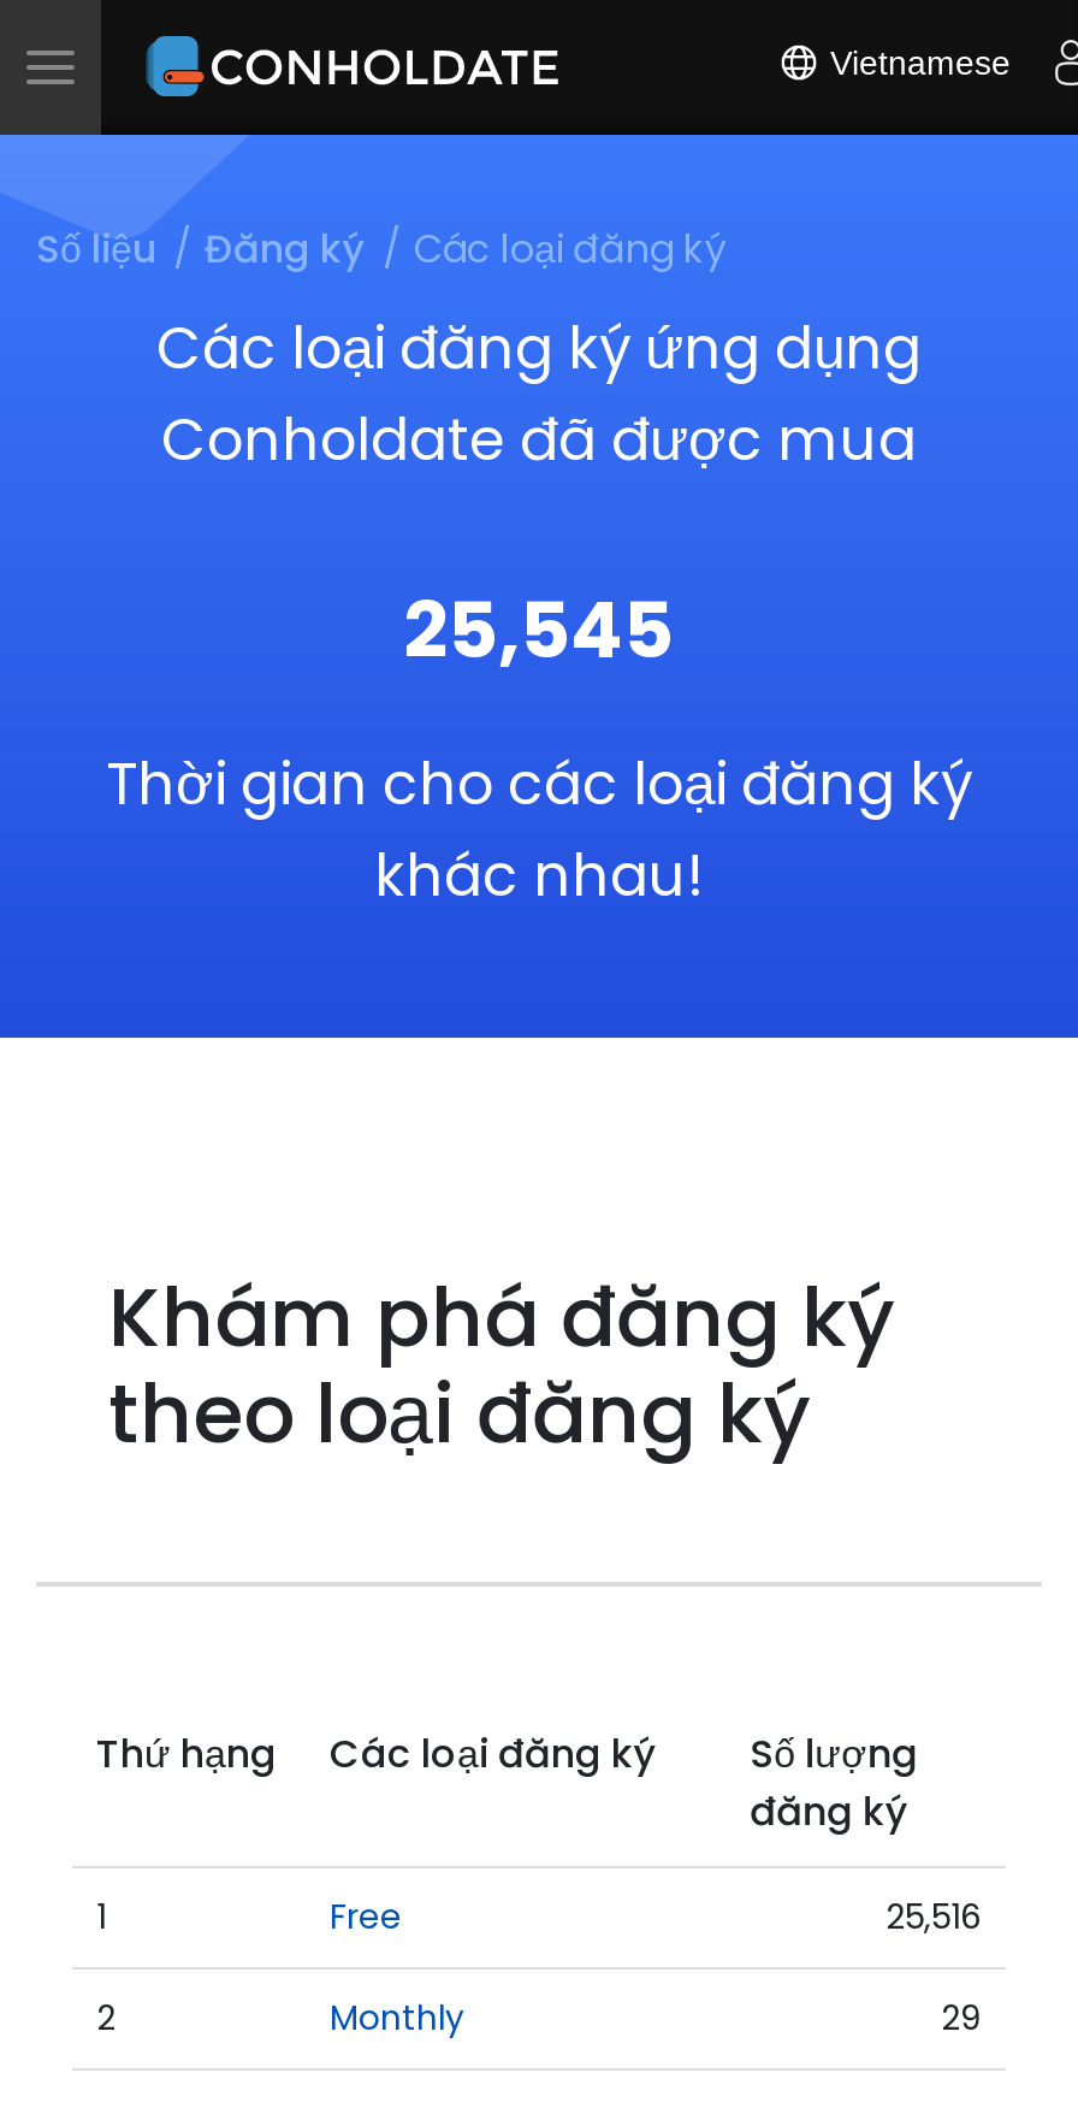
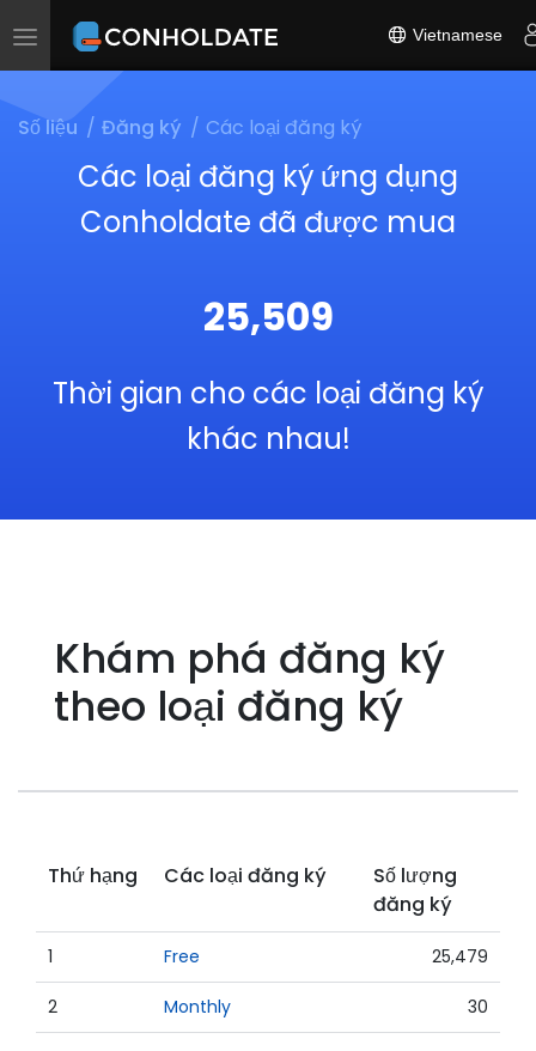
- 25,545
+ 25,509

- 25,516
+ 25,479

- 29
+ 30
